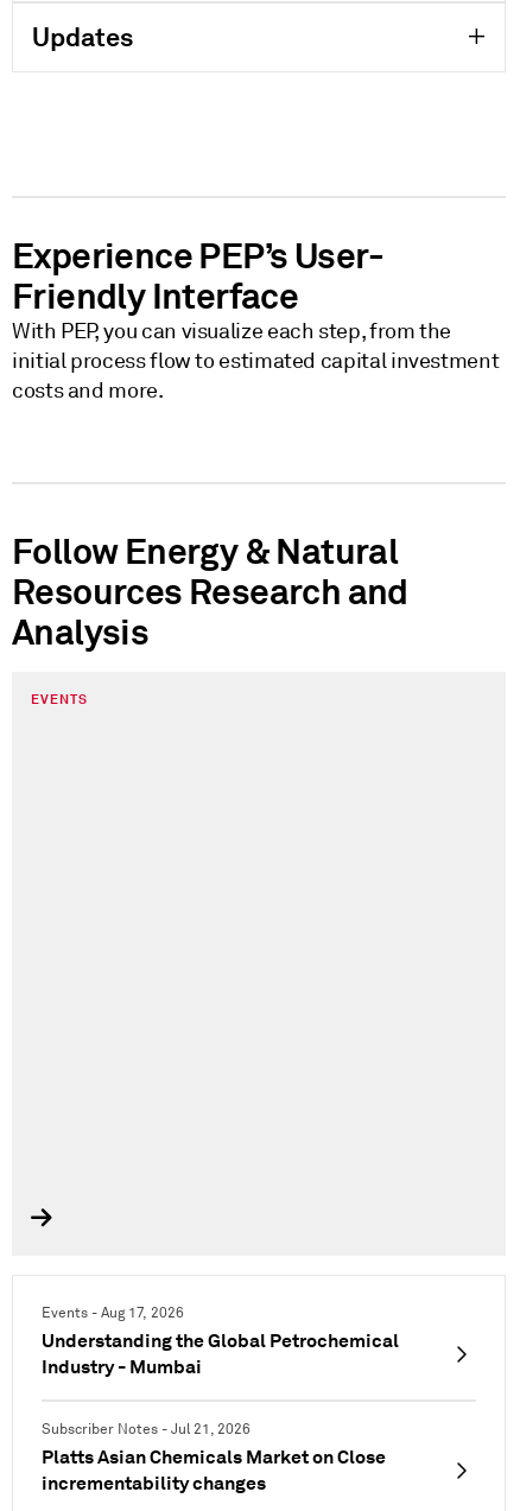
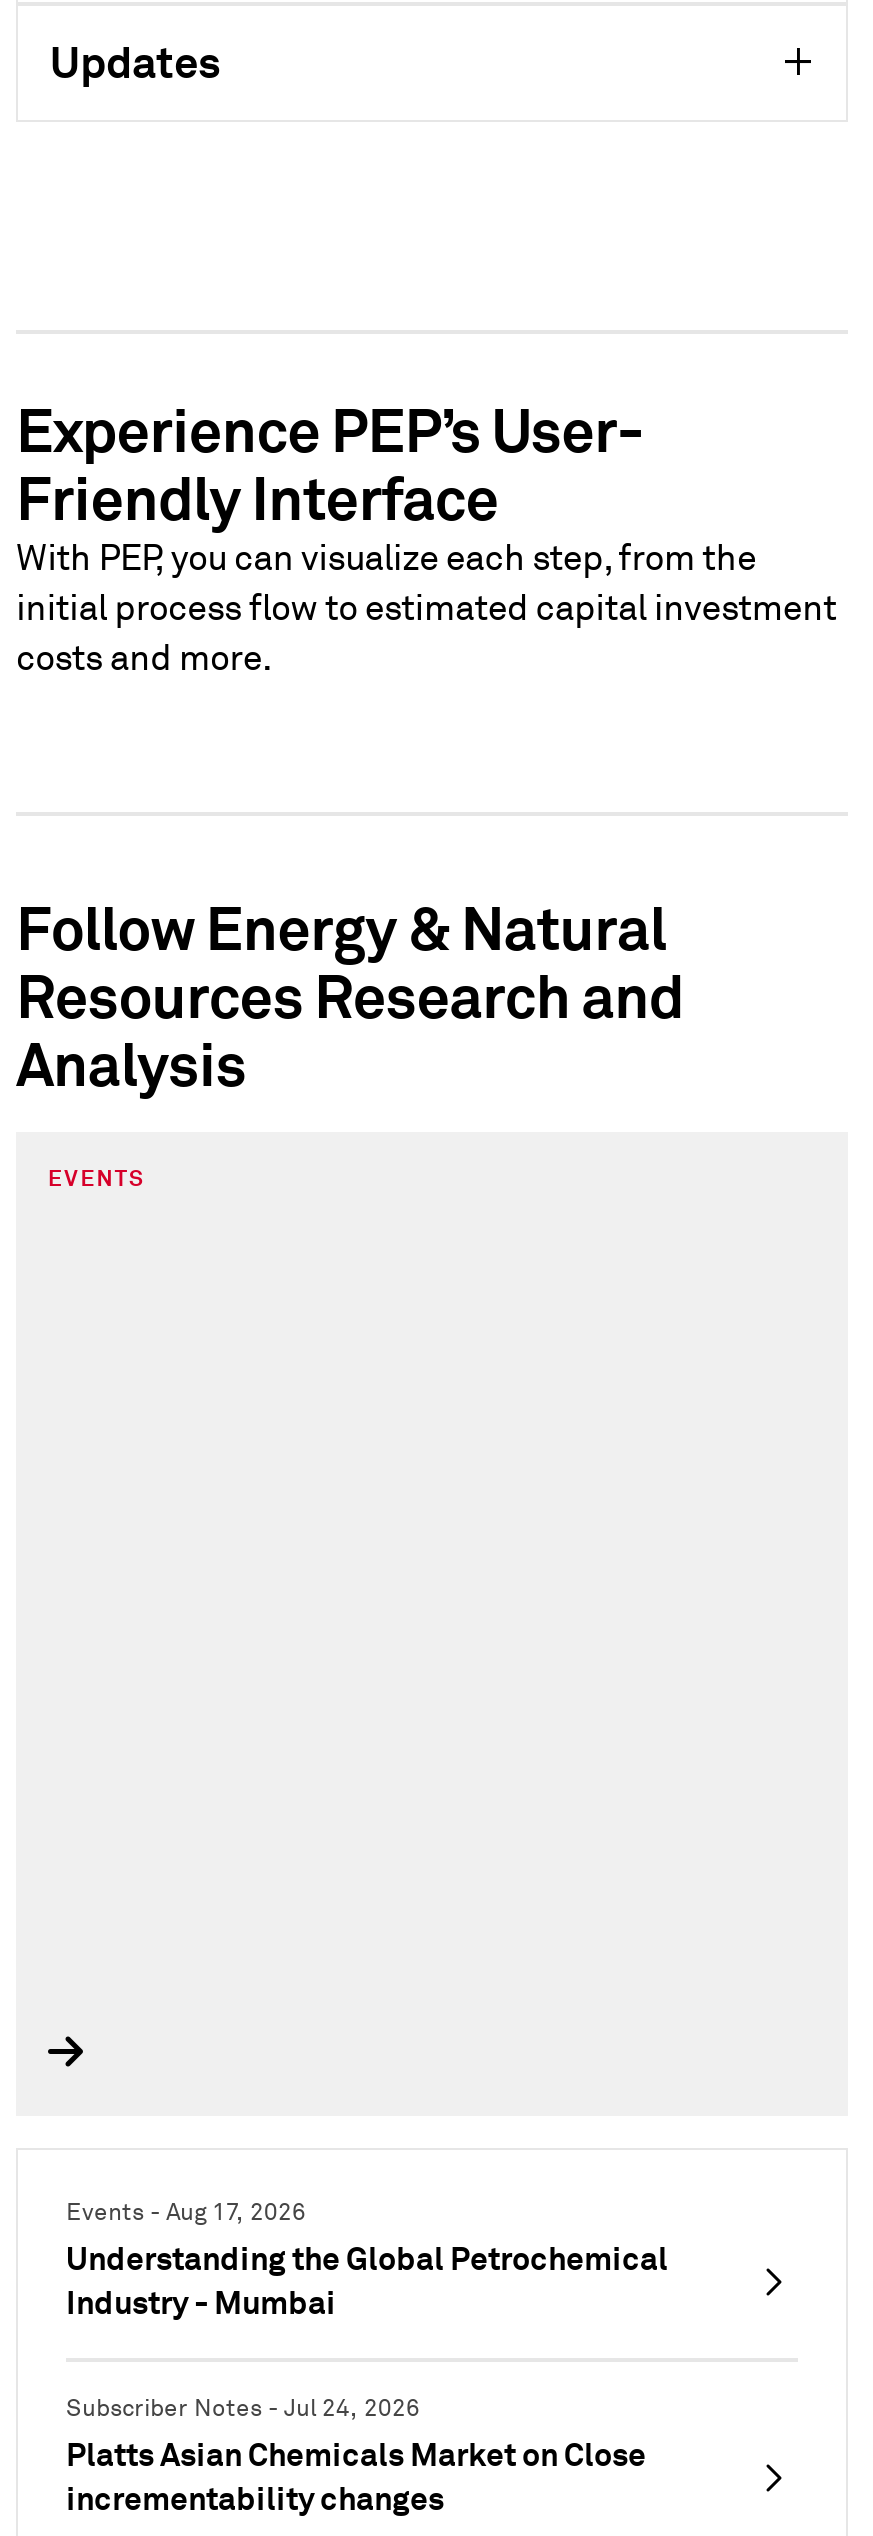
- Subscriber Notes - Jul 21, 2026
+ Subscriber Notes - Jul 24, 2026
